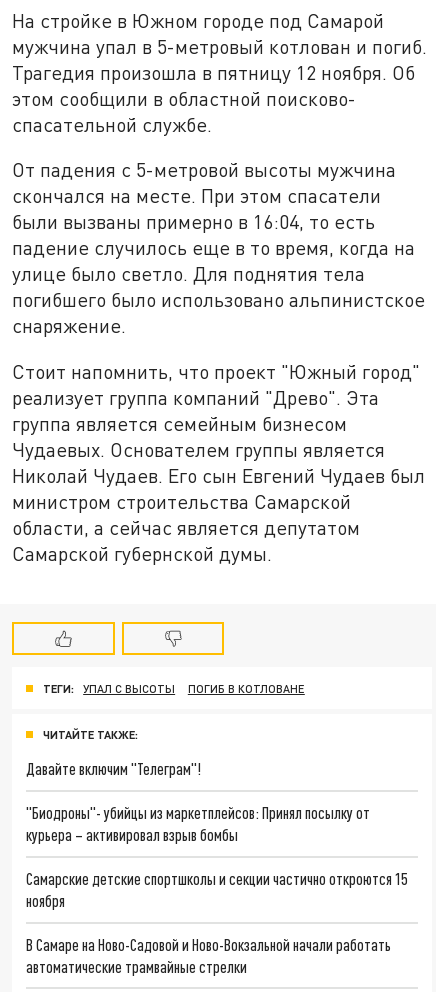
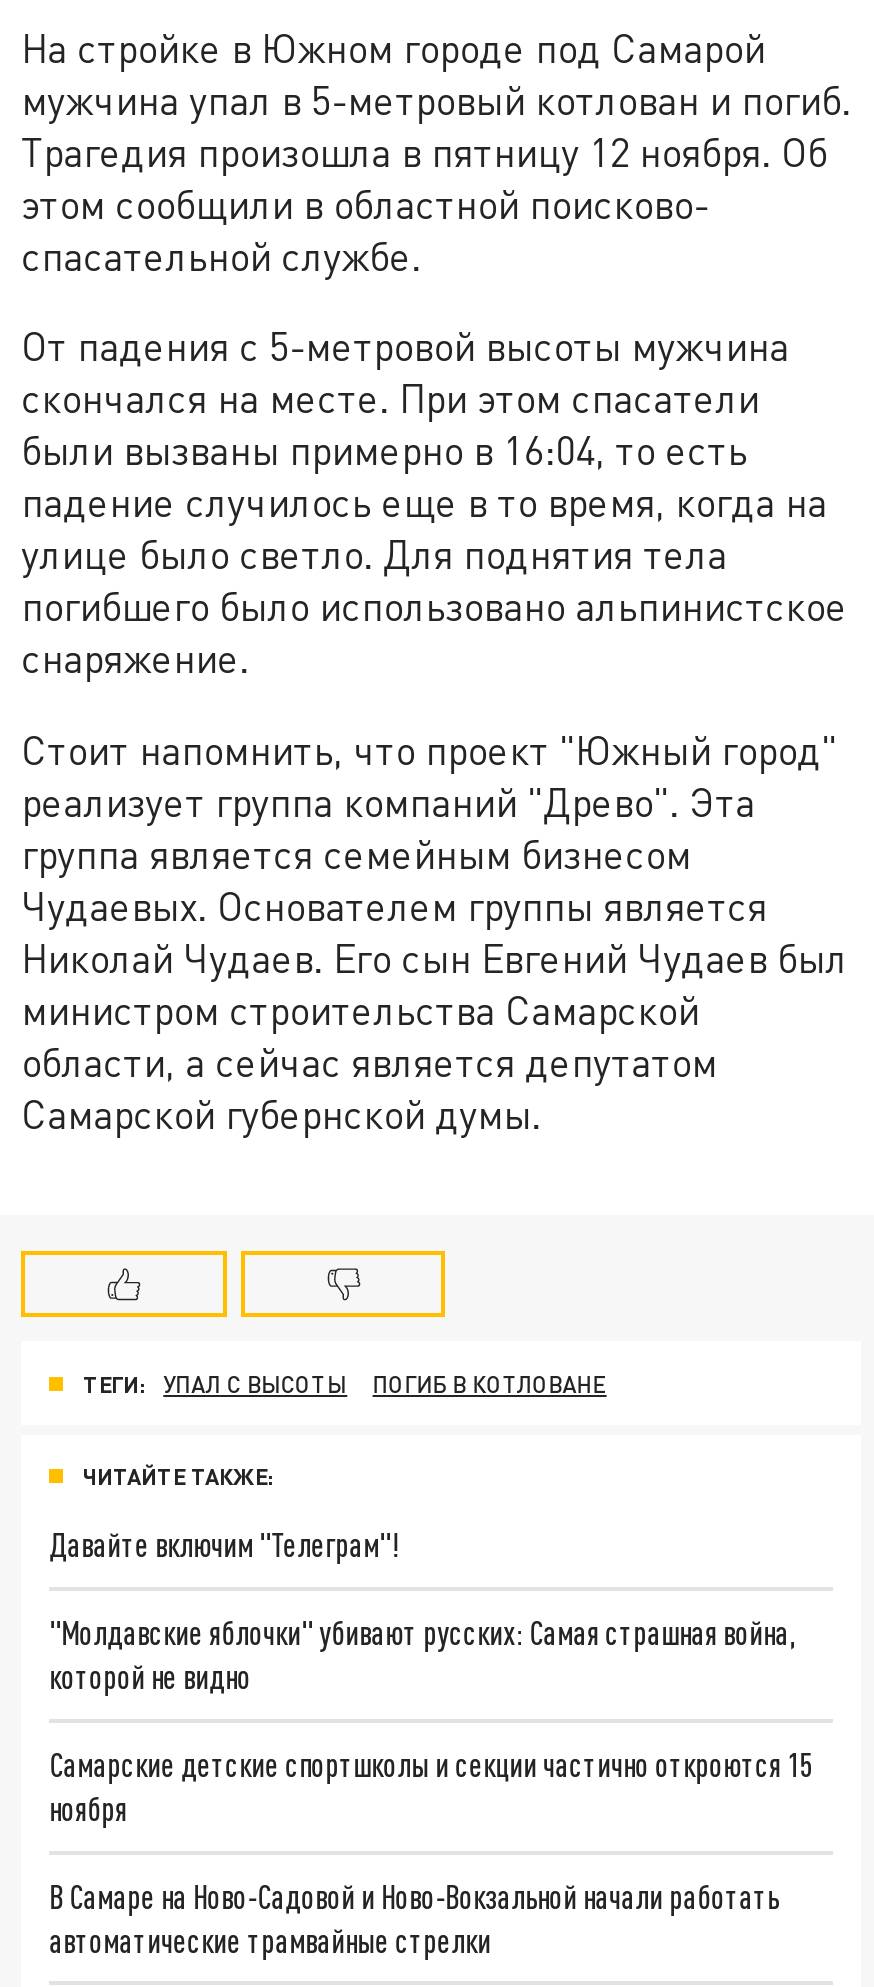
- "Биодроны"- убийцы из маркетплейсов: Принял посылку от
- курьера – активировал взрыв бомбы
+ "Молдавские яблочки" убивают русских: Самая страшная война,
+ которой не видно
